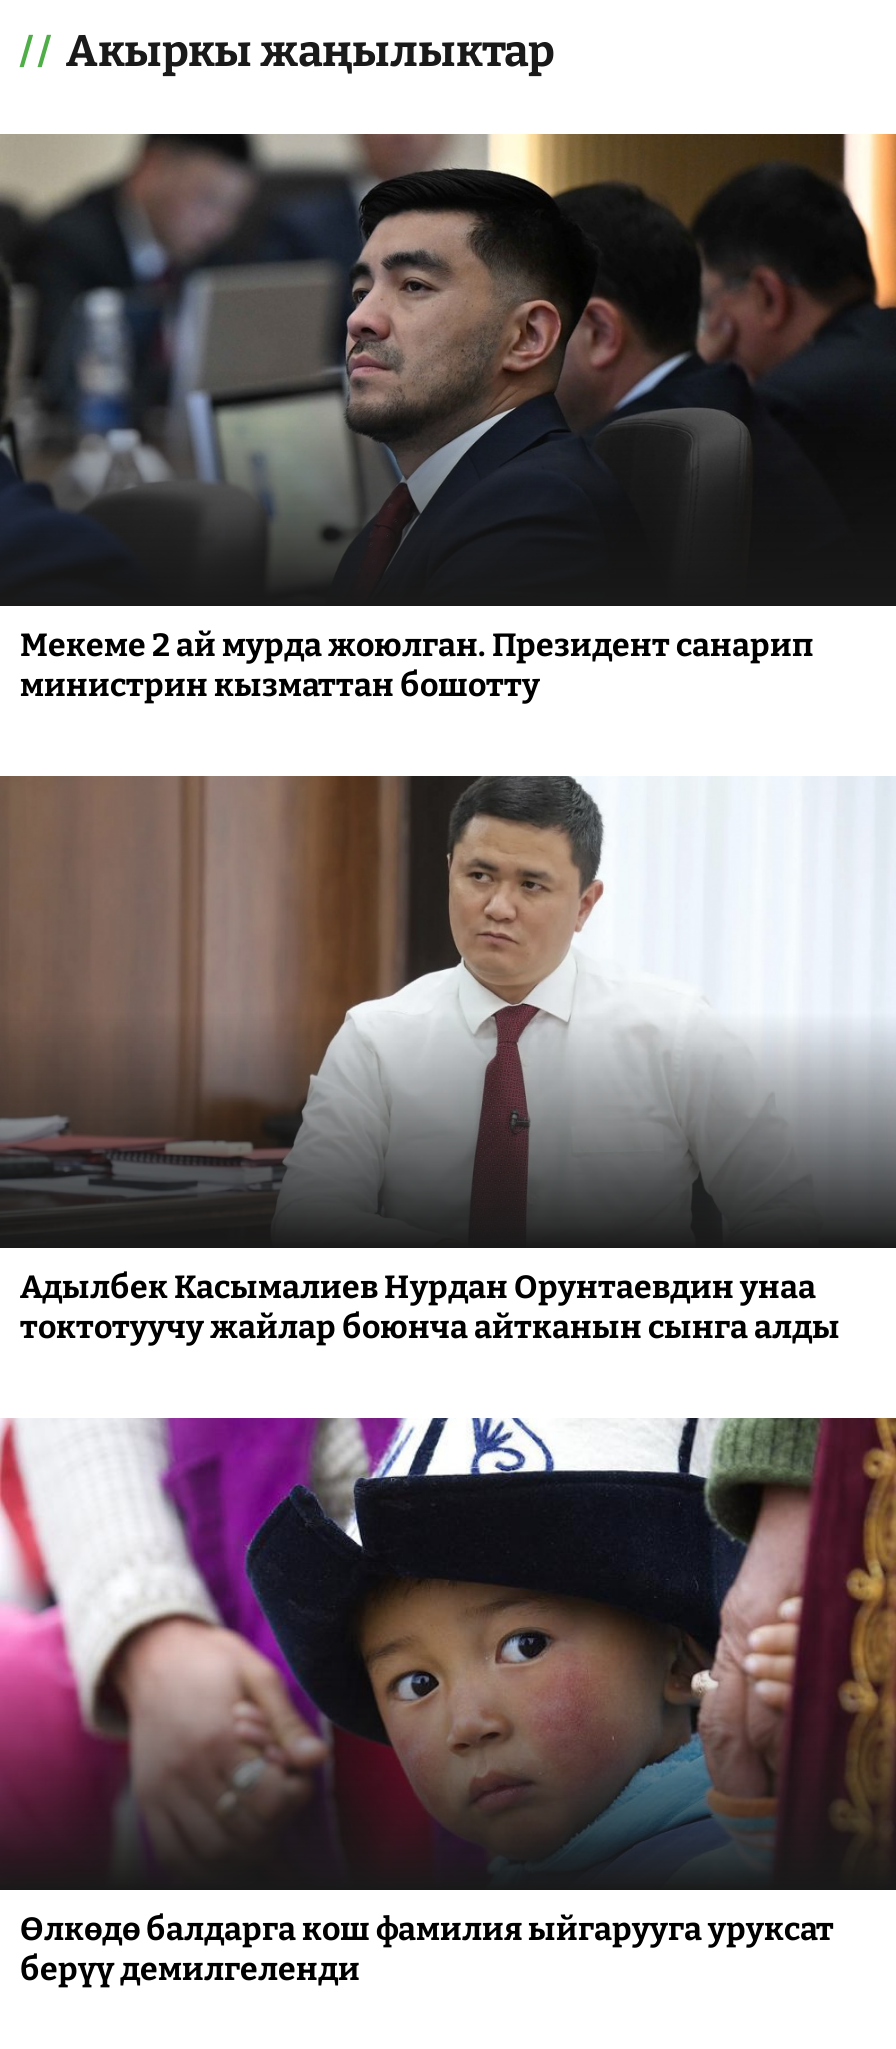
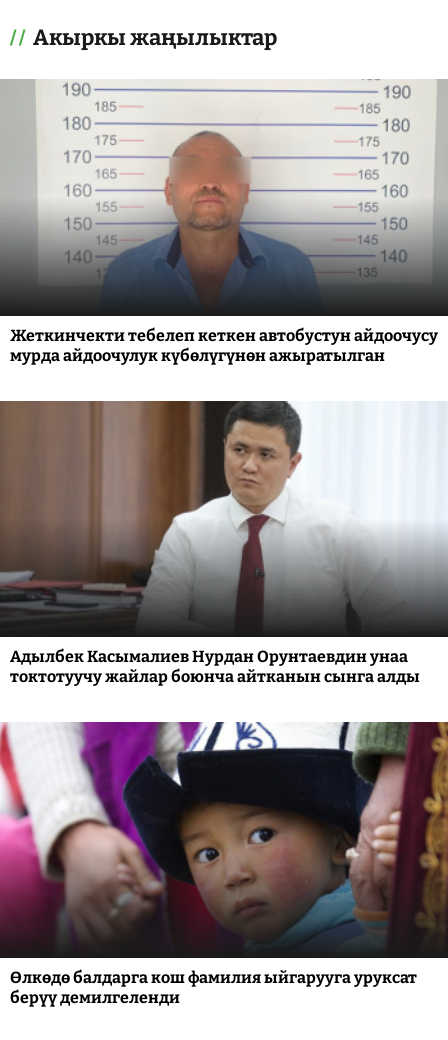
- [image]
- Мекеме 2 ай мурда жоюлган. Президент санарип
- министрин кызматтан бошотту
+ [image]
+ Жеткинчекти тебелеп кеткен автобустун айдоочусу
+ мурда айдоочулук күбөлүгүнөн ажыратылган
